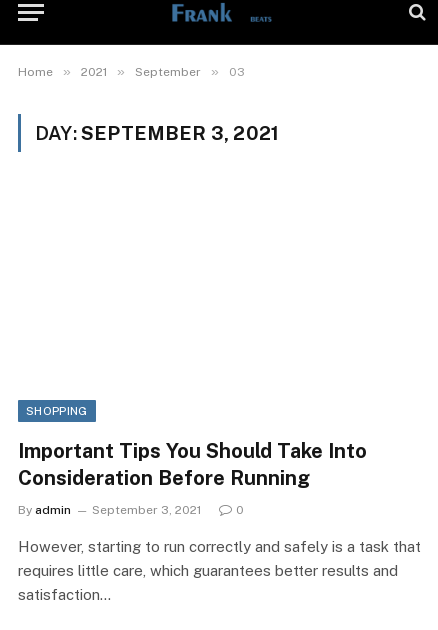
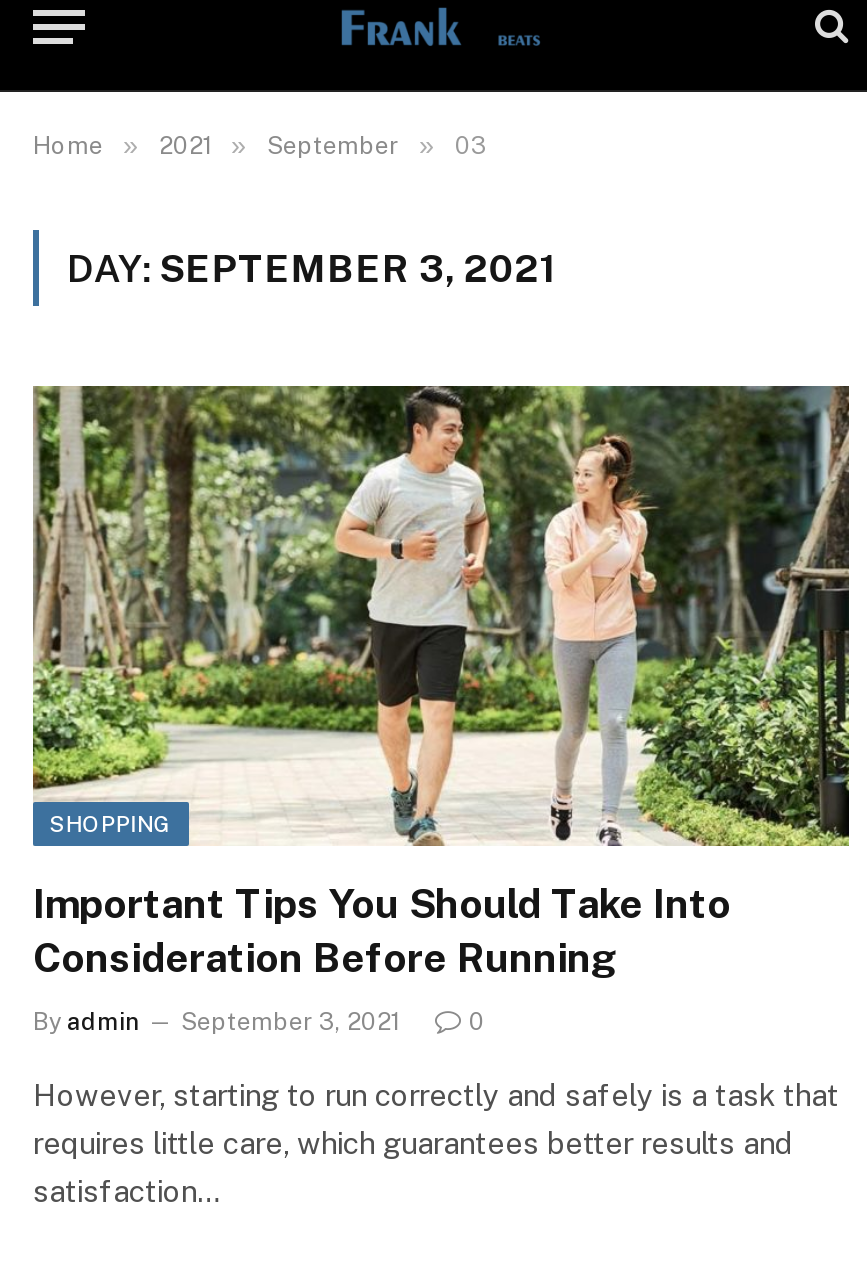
+ [image]
